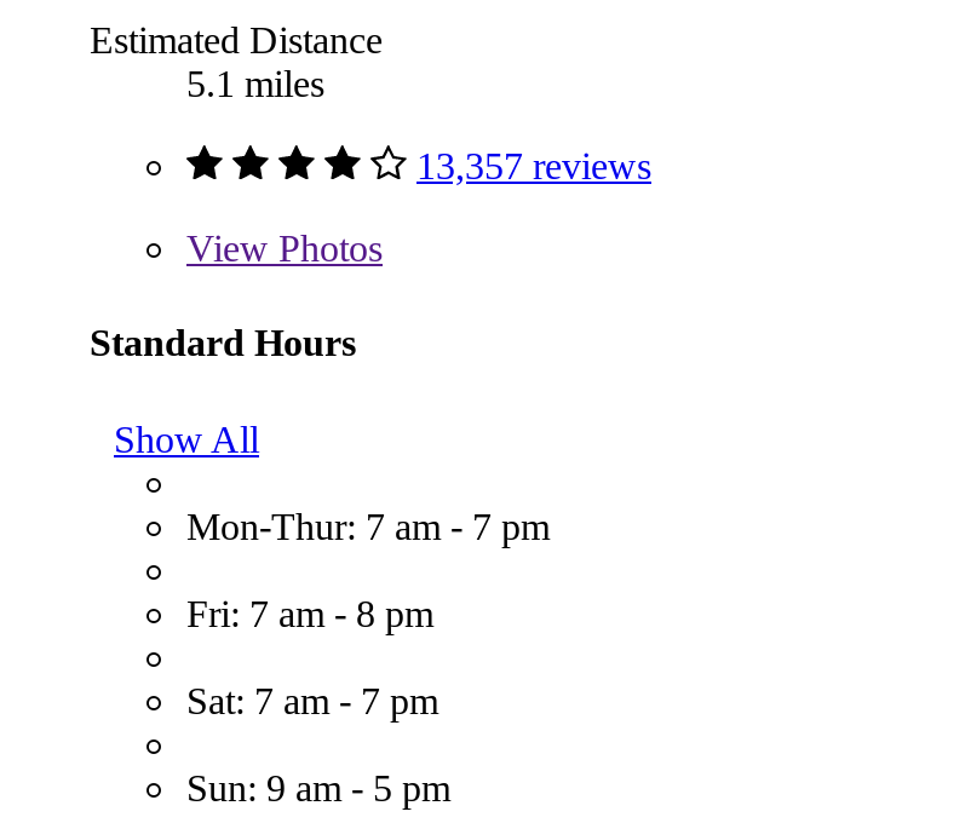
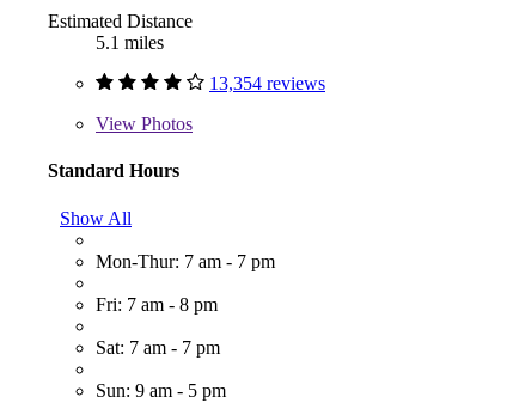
- 13,357 reviews
+ 13,354 reviews
